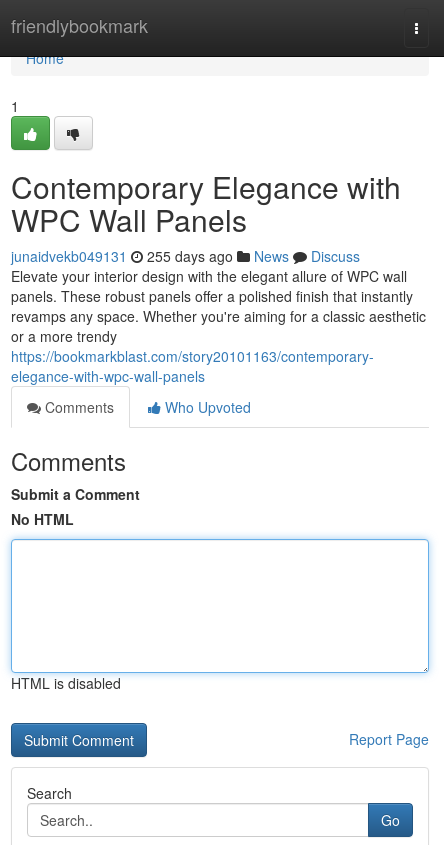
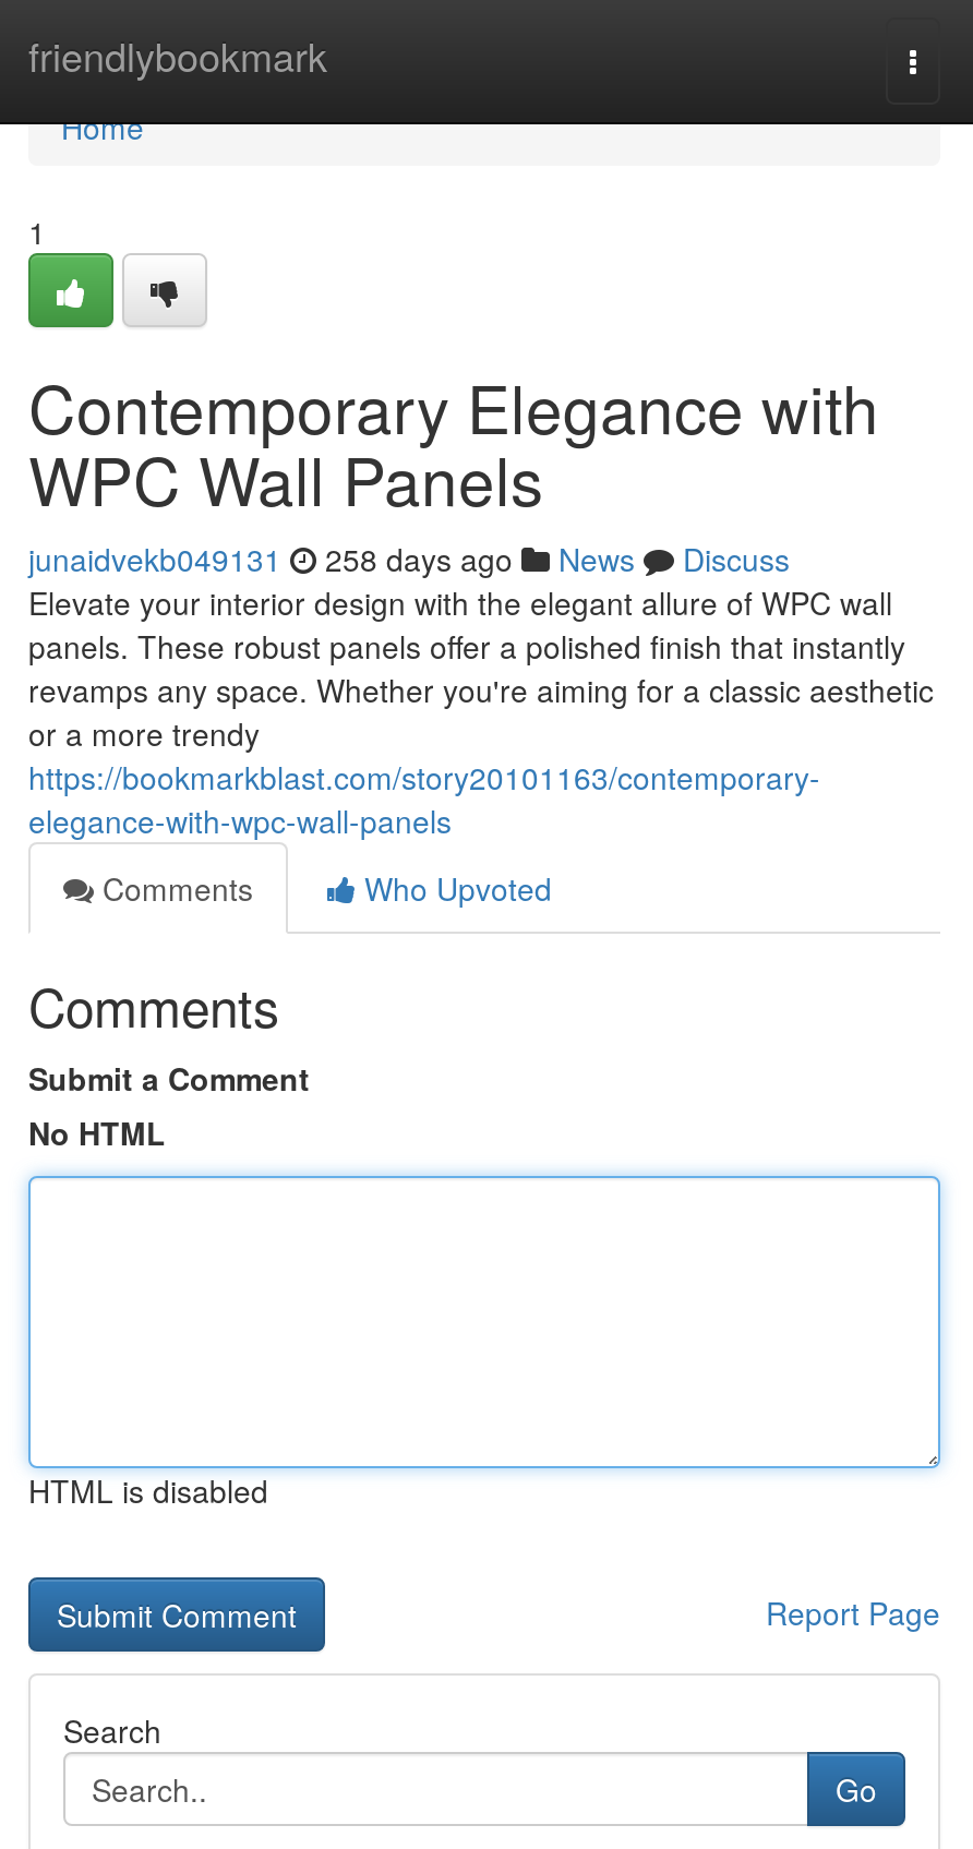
- junaidvekb049131 255 days ago News Discuss
+ junaidvekb049131 258 days ago News Discuss
